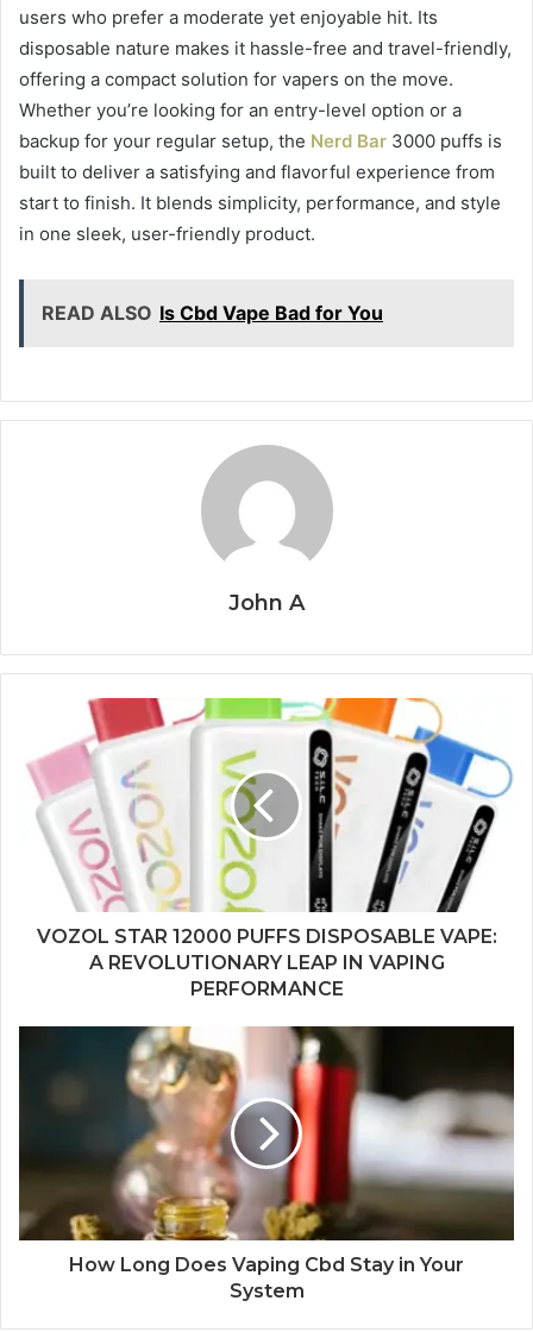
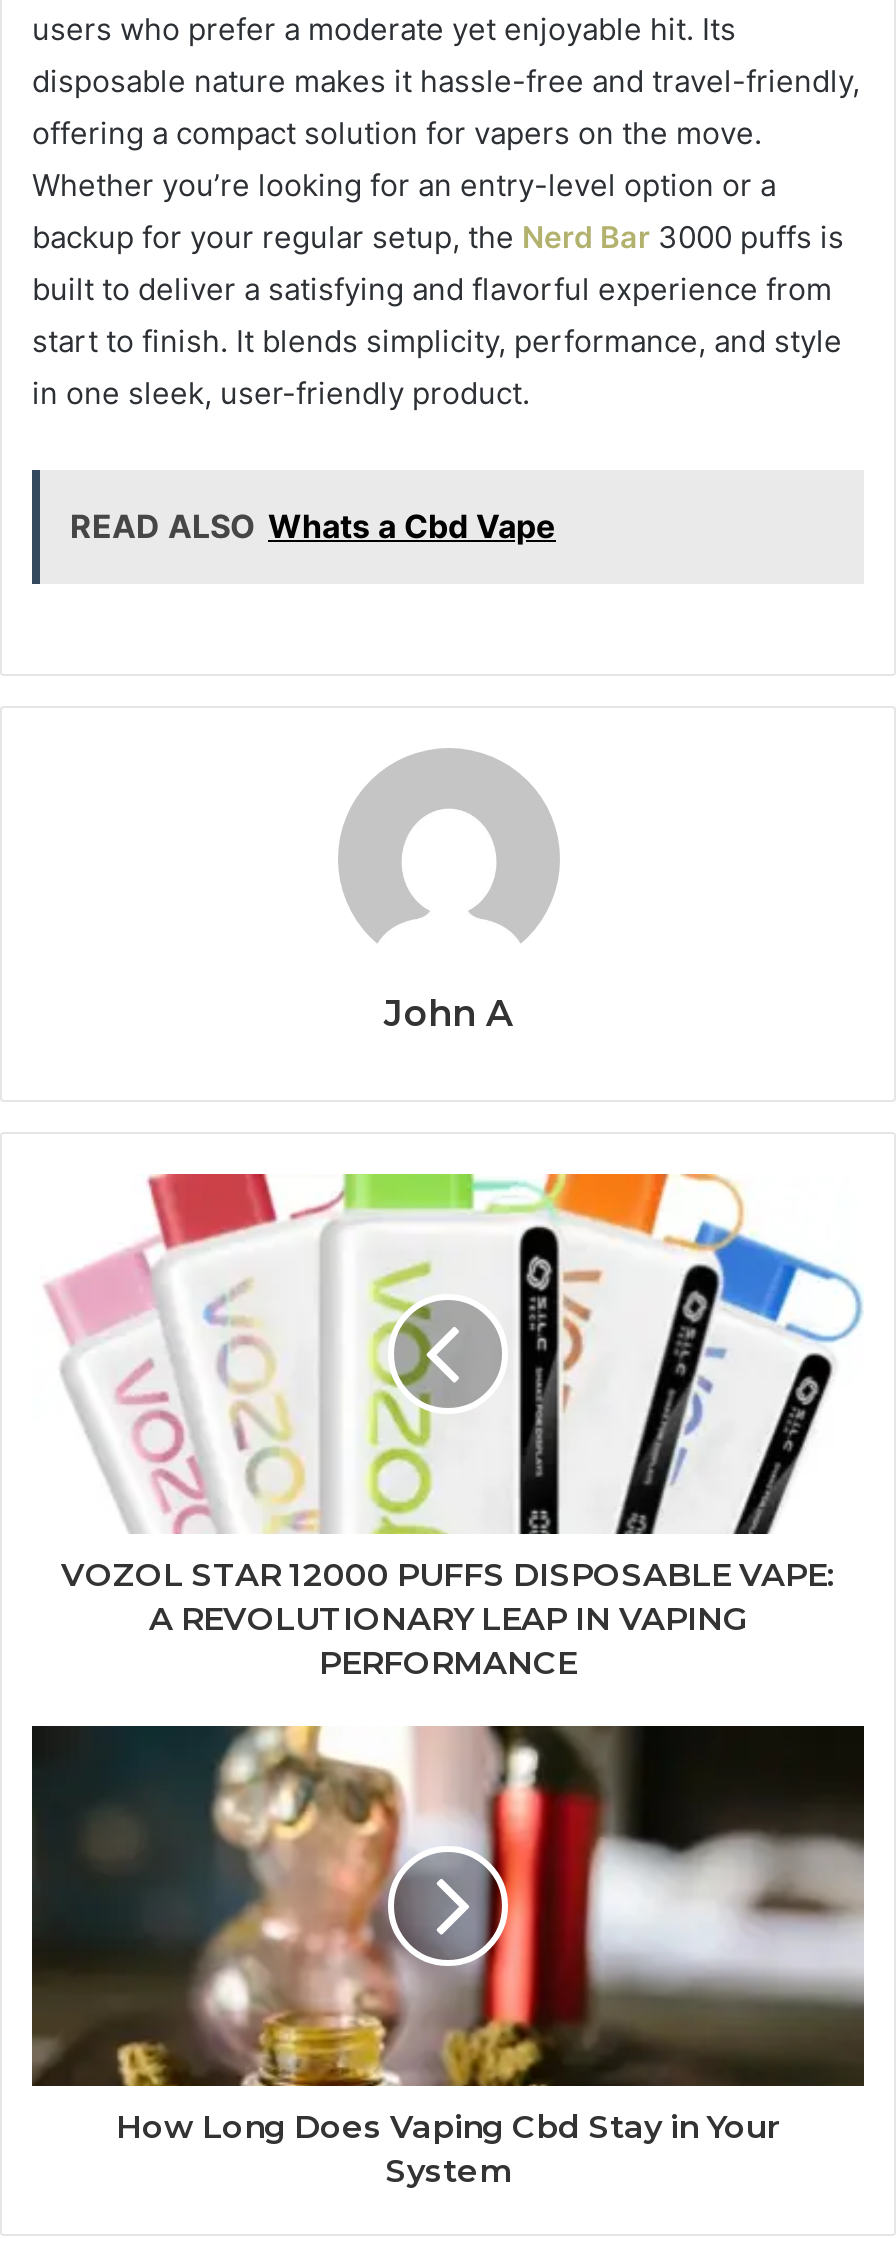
- READ ALSO Is Cbd Vape Bad for You
+ READ ALSO Whats a Cbd Vape
